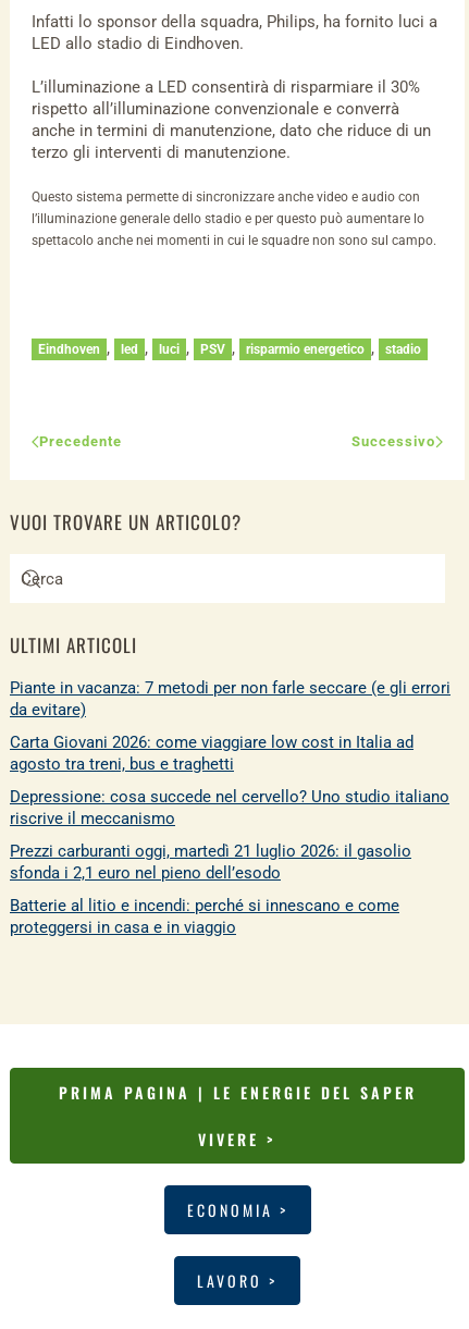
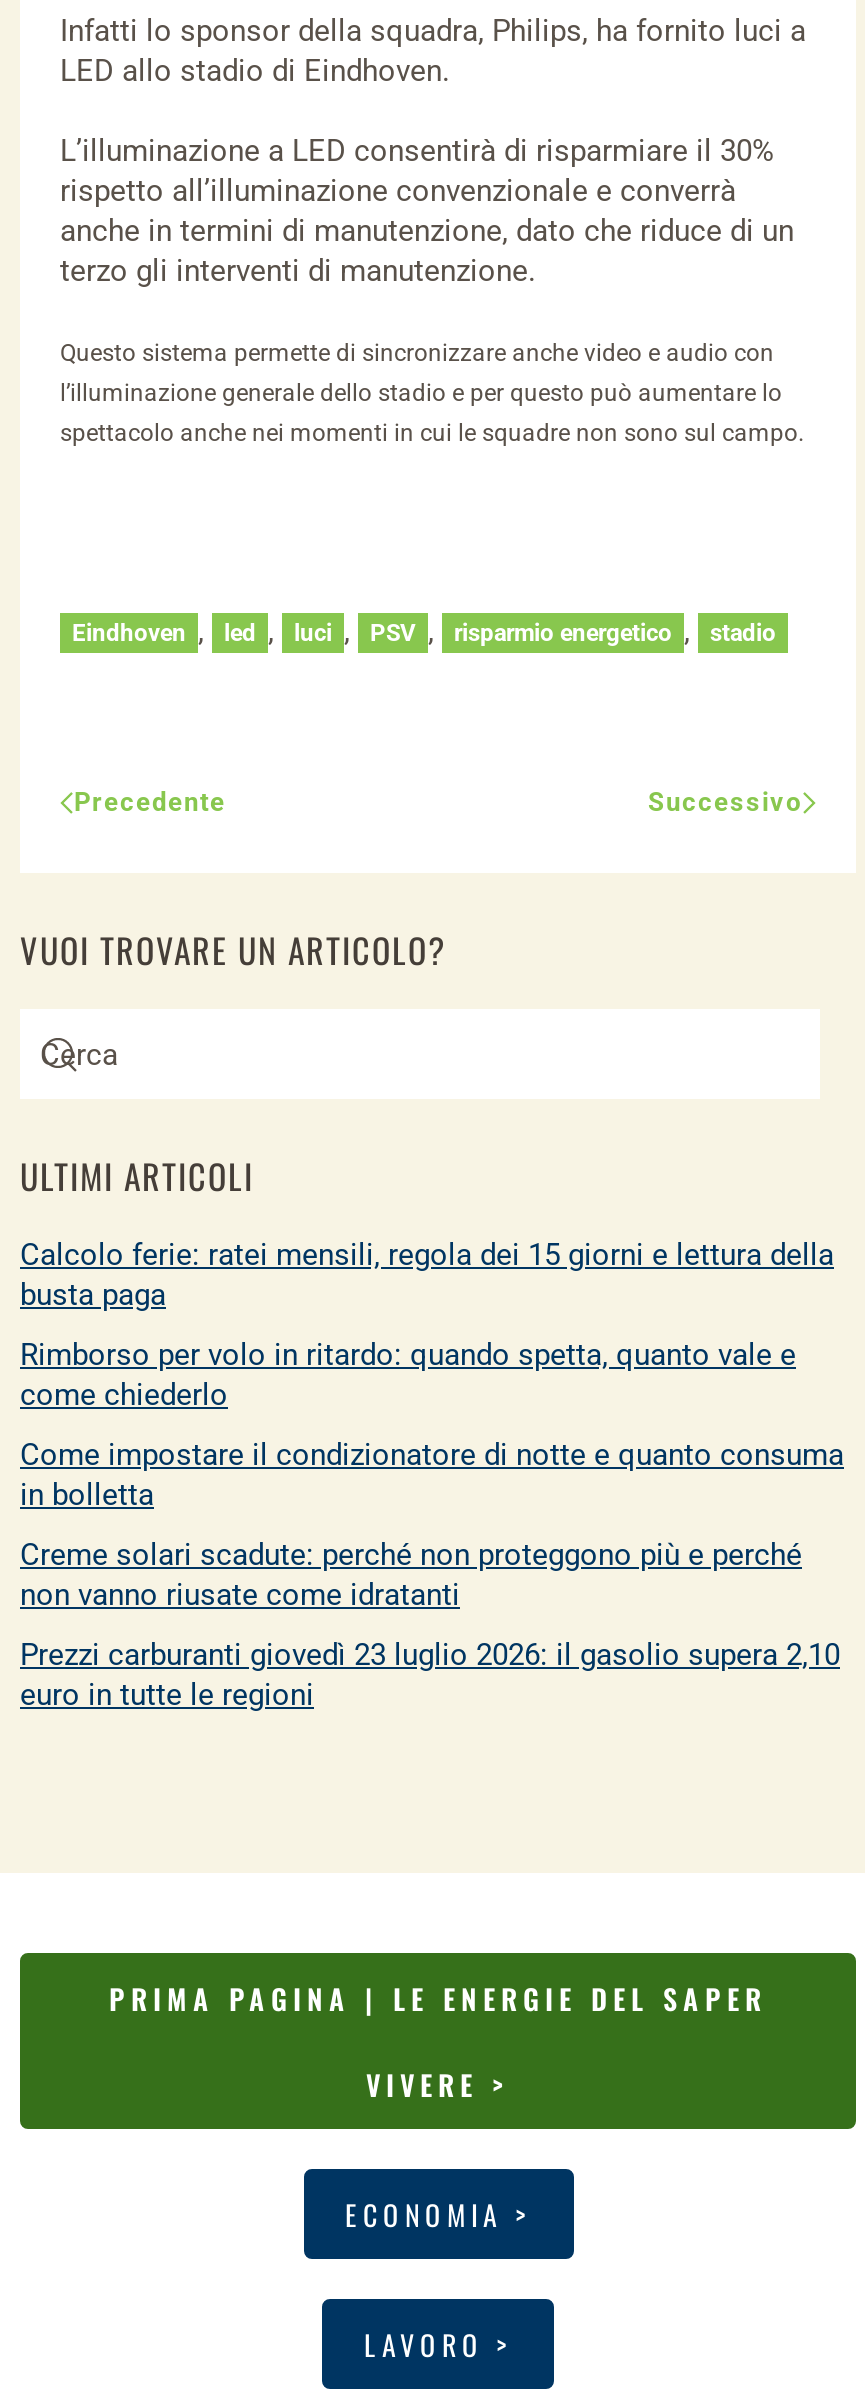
- Piante in vacanza: 7 metodi per non farle seccare (e gli errori
- da evitare)
+ Calcolo ferie: ratei mensili, regola dei 15 giorni e lettura della
+ busta paga

- Carta Giovani 2026: come viaggiare low cost in Italia ad
- agosto tra treni, bus e traghetti
+ Rimborso per volo in ritardo: quando spetta, quanto vale e
+ come chiederlo

- Depressione: cosa succede nel cervello? Uno studio italiano
- riscrive il meccanismo
+ Come impostare il condizionatore di notte e quanto consuma
+ in bolletta

- Prezzi carburanti oggi, martedì 21 luglio 2026: il gasolio
- sfonda i 2,1 euro nel pieno dell’esodo
+ Creme solari scadute: perché non proteggono più e perché
+ non vanno riusate come idratanti

- Batterie al litio e incendi: perché si innescano e come
- proteggersi in casa e in viaggio
+ Prezzi carburanti giovedì 23 luglio 2026: il gasolio supera 2,10
+ euro in tutte le regioni
